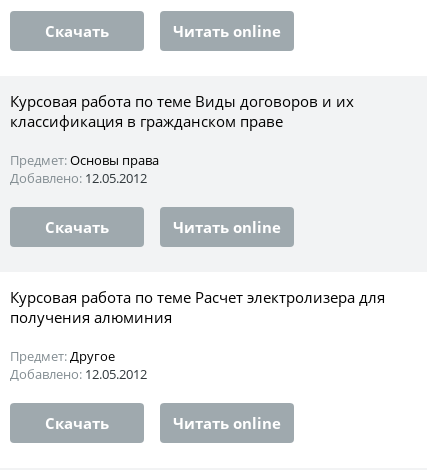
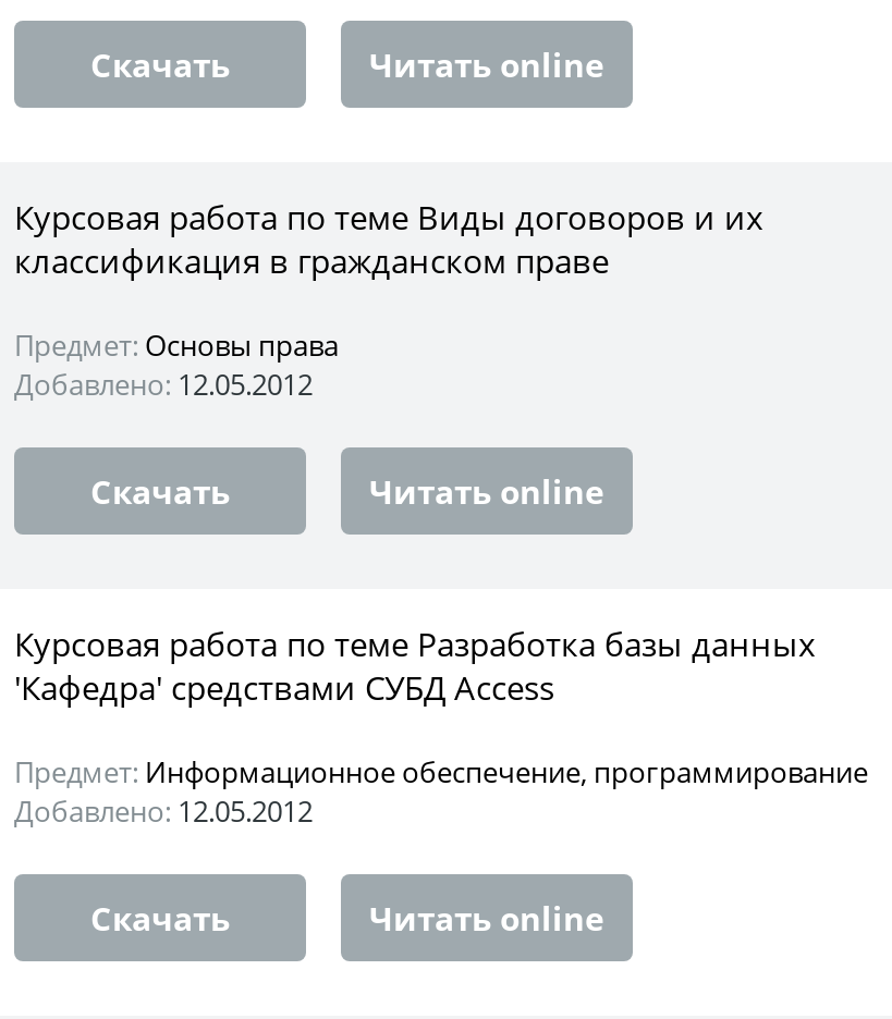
- Курсовая работа по теме Расчет электролизера для
- получения алюминия
+ Курсовая работа по теме Разработка базы данных
+ 'Кафедра' средствами СУБД Access

- Предмет: Другое
+ Предмет: Информационное обеспечение, программирование
